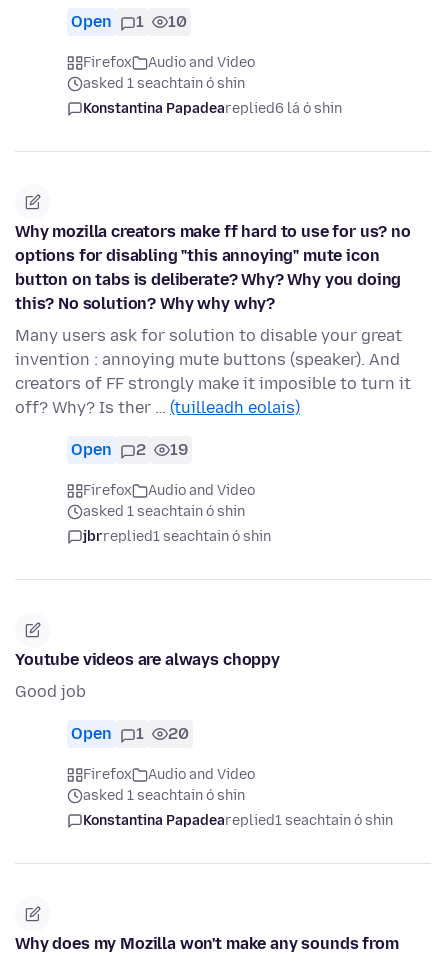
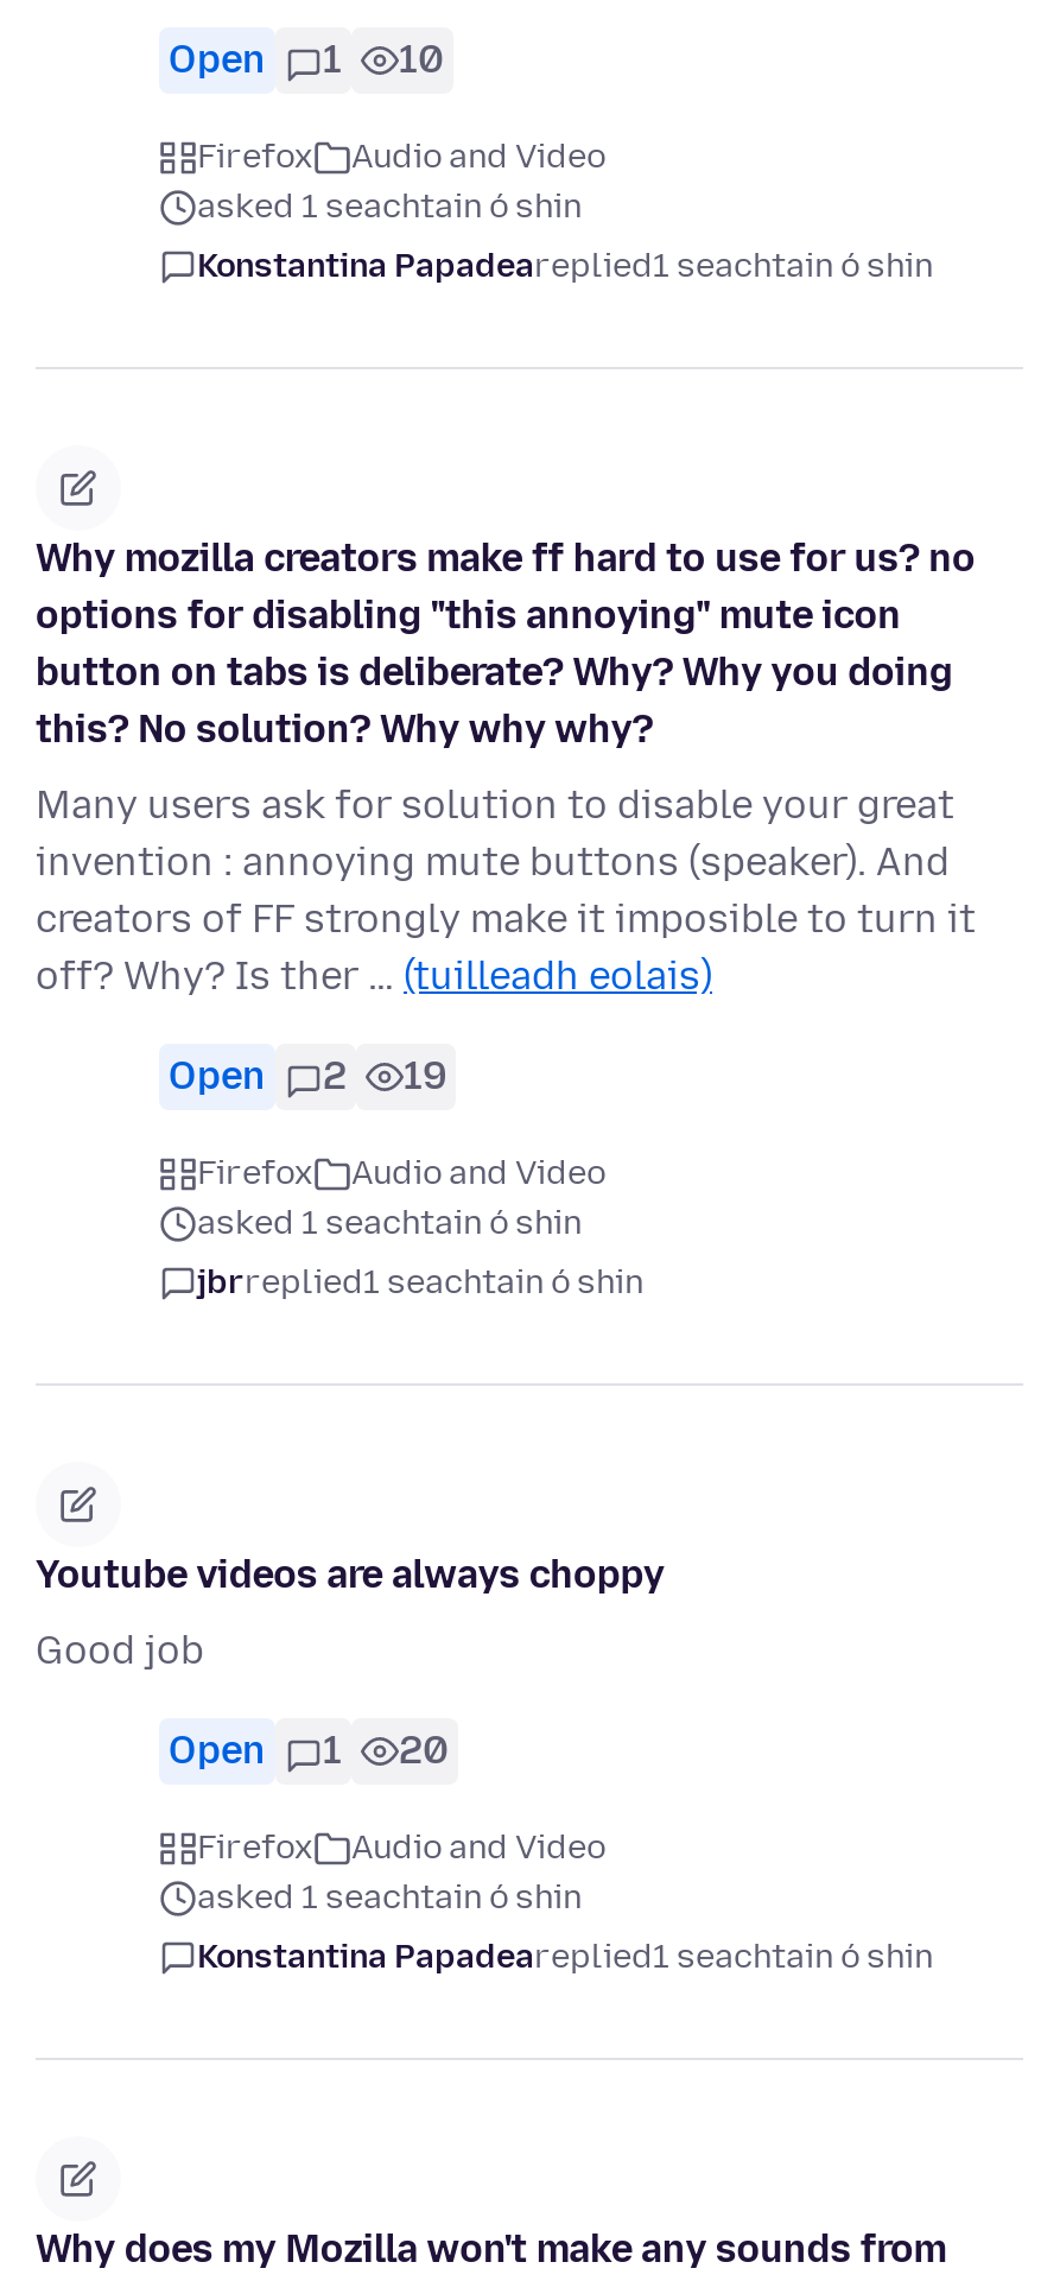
- Konstantina Papadeareplied6 lá ó shin
+ Konstantina Papadeareplied1 seachtain ó shin
